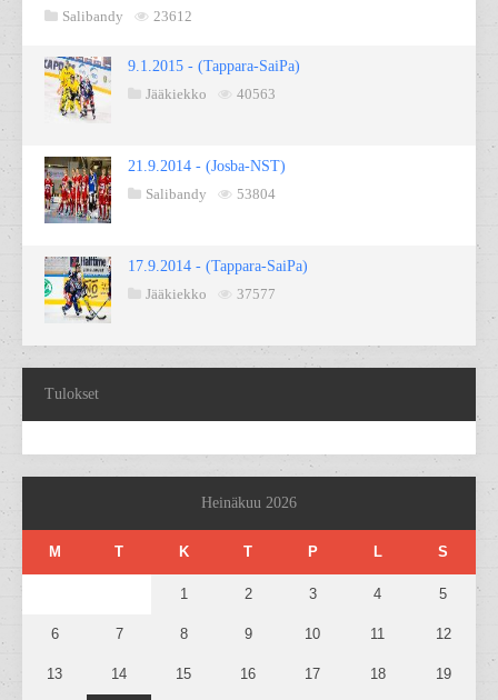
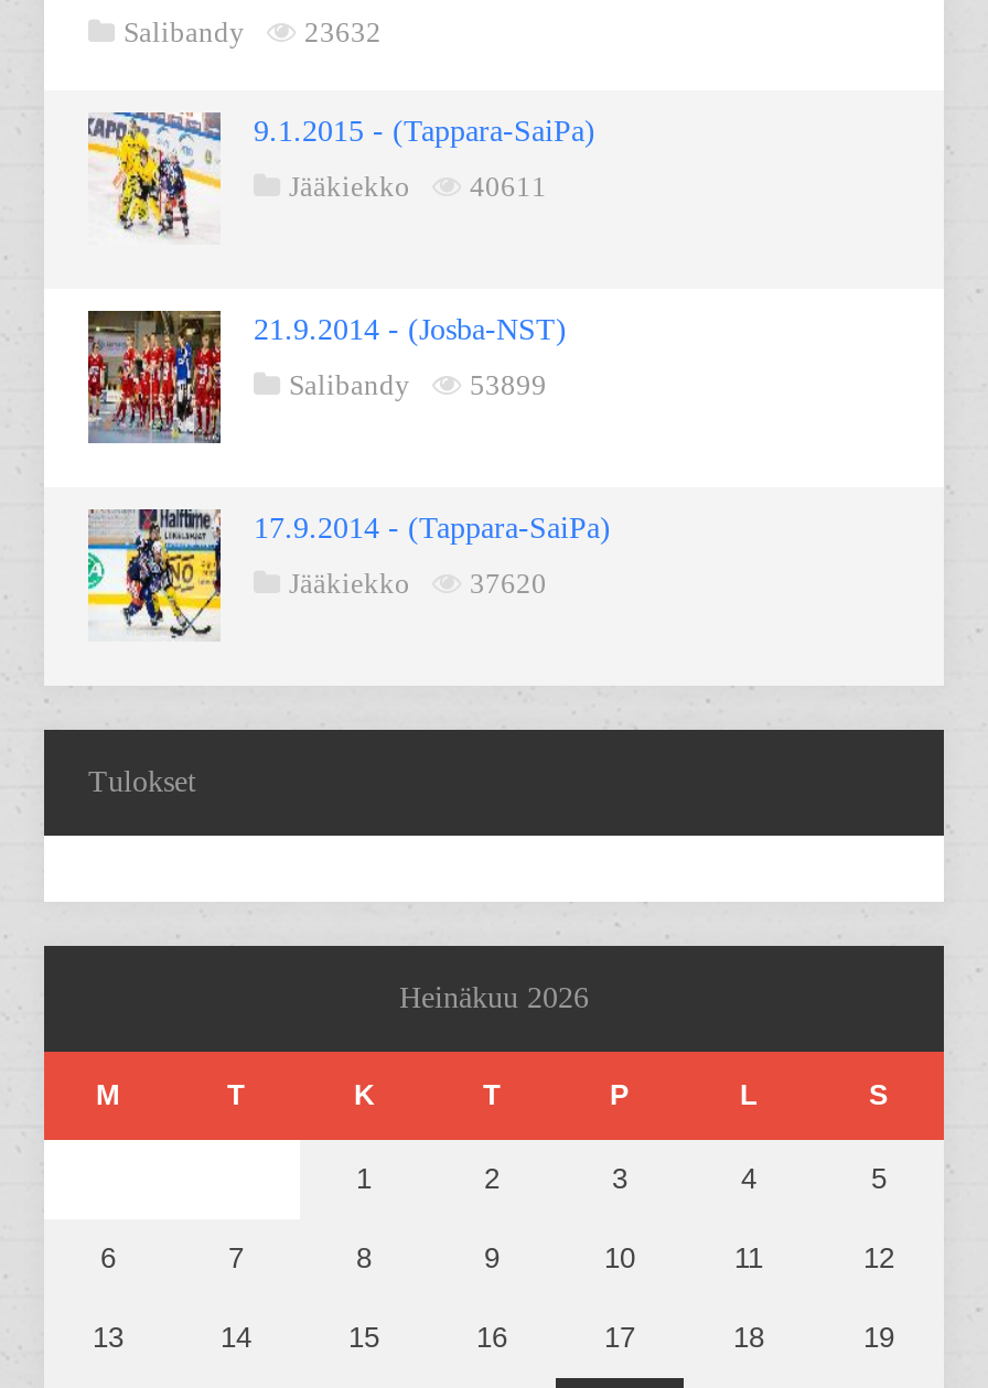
- Salibandy 23612
+ Salibandy 23632

- Jääkiekko 40563
+ Jääkiekko 40611

- Salibandy 53804
+ Salibandy 53899

- Jääkiekko 37577
+ Jääkiekko 37620
